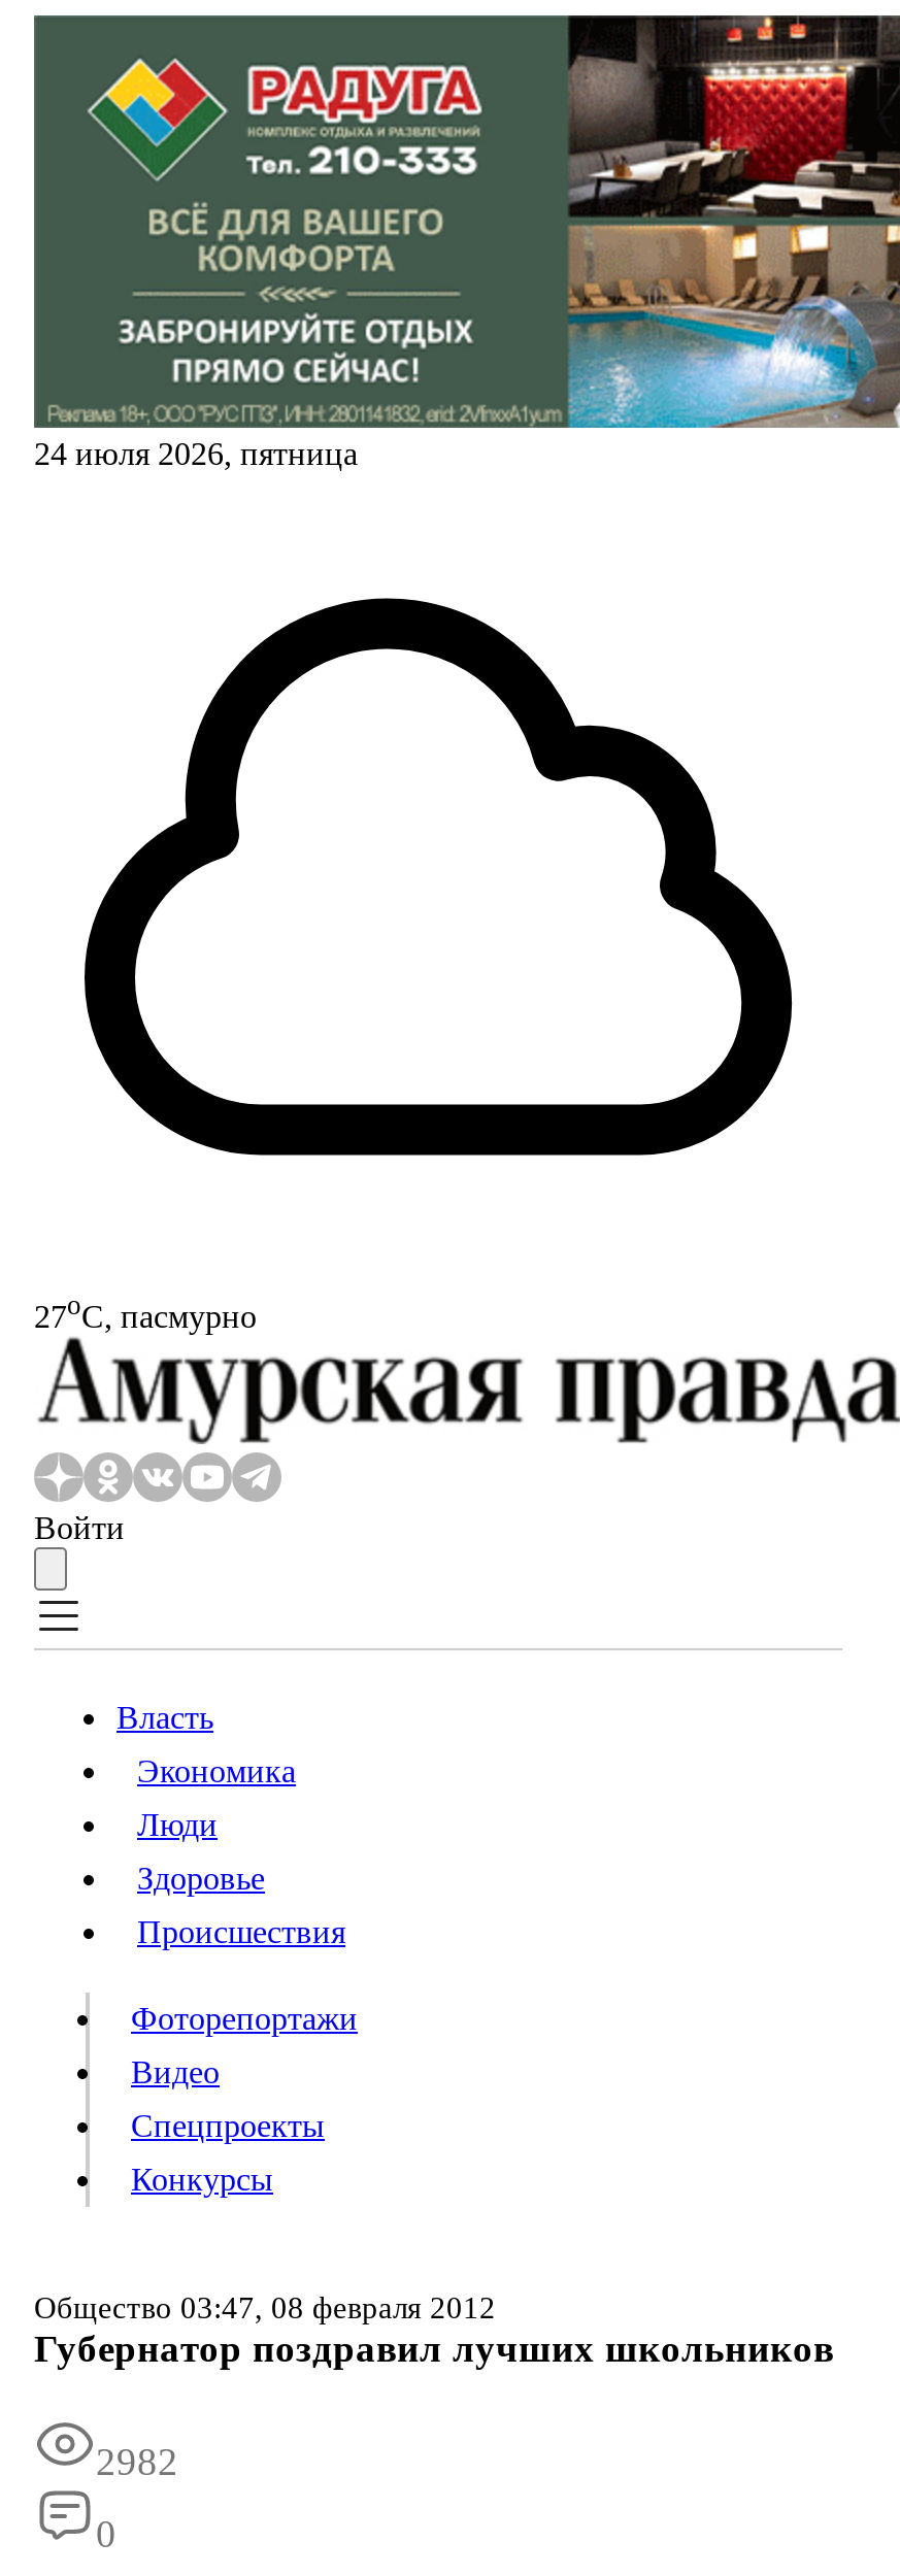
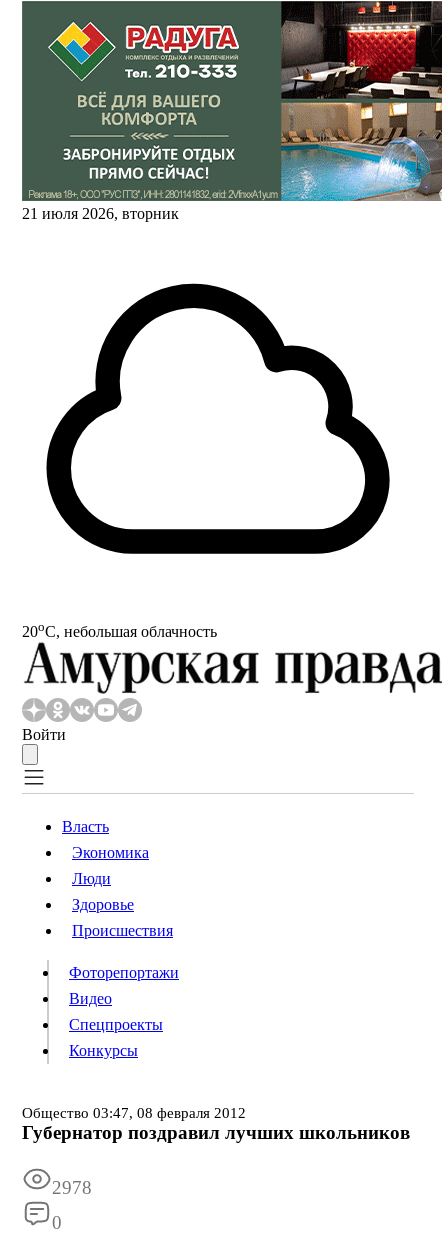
- 24 июля 2026, пятница
+ 21 июля 2026, вторник

- 27oС, пасмурно
+ 20oС, небольшая облачность

- 2982
+ 2978
